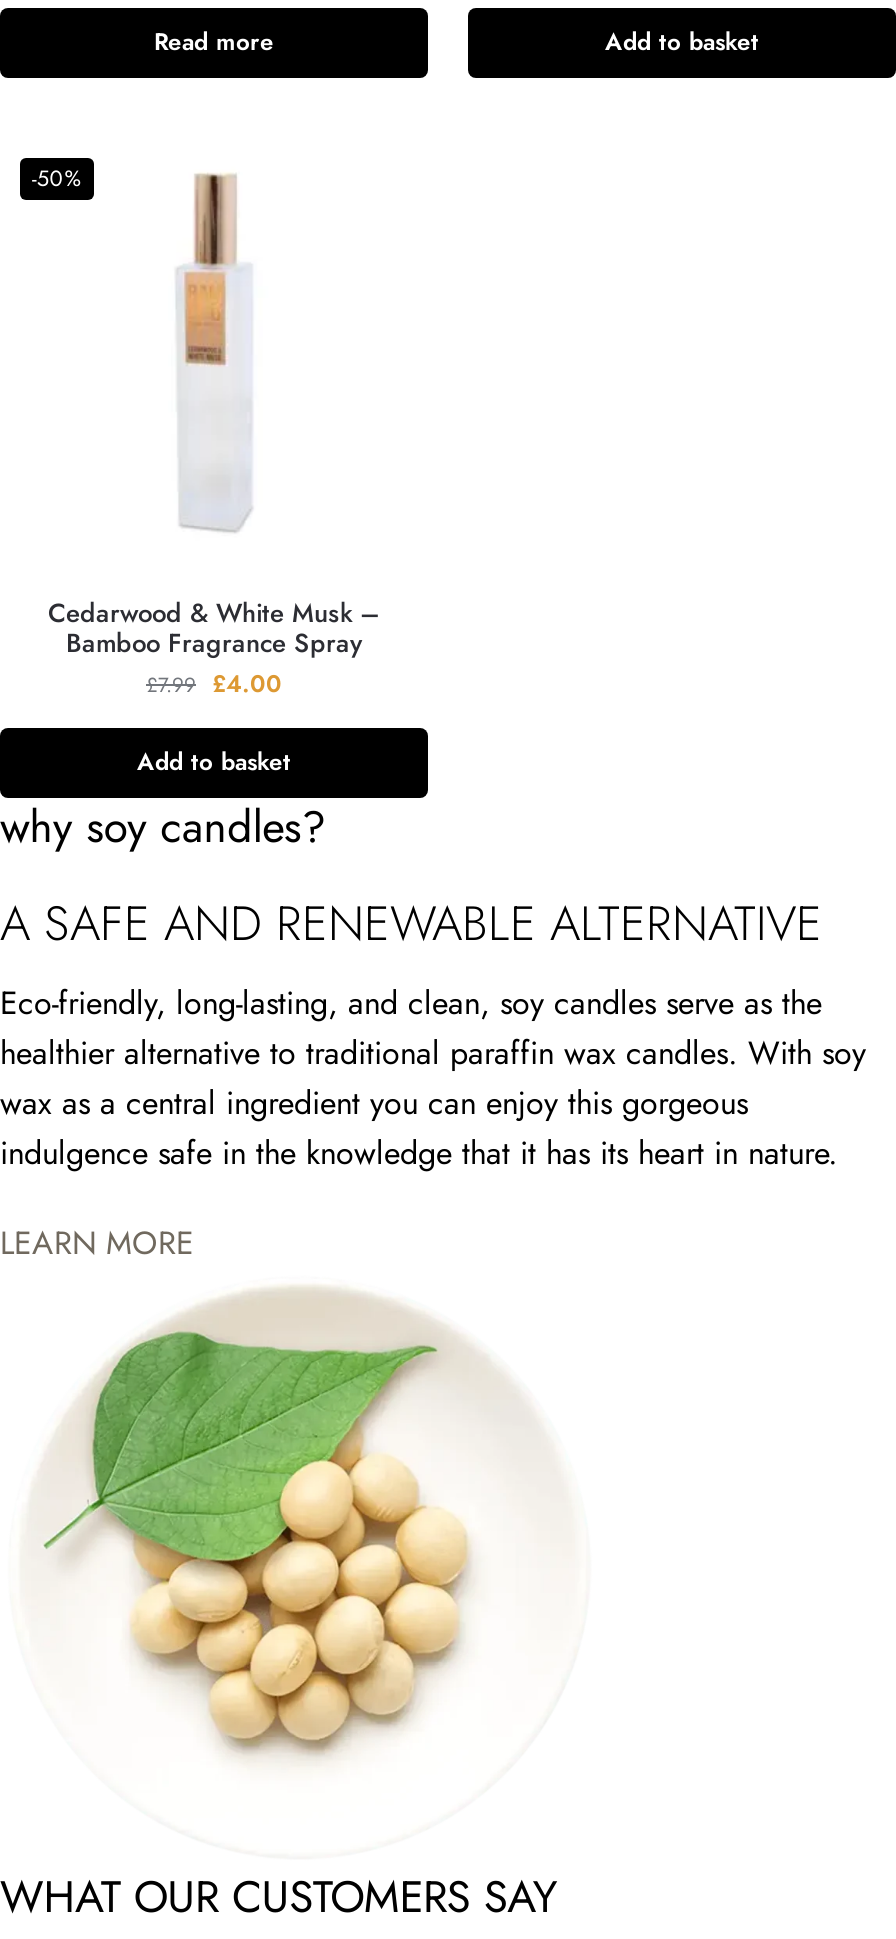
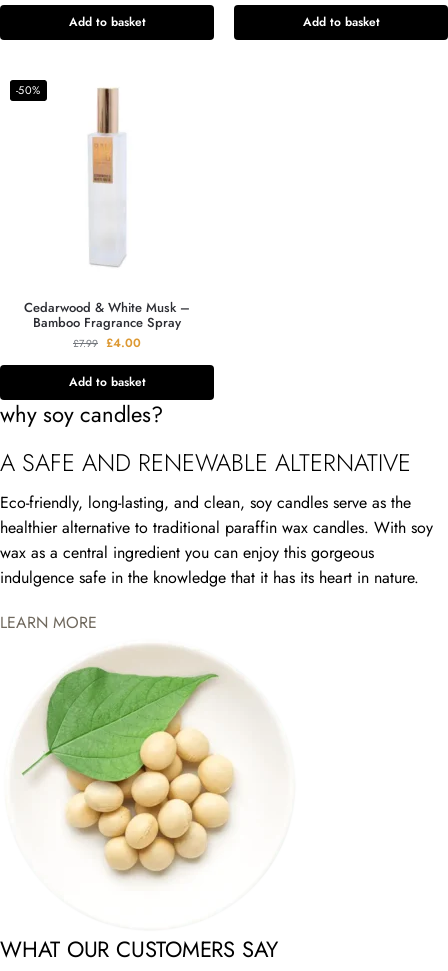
- Read more
+ Add to basket
